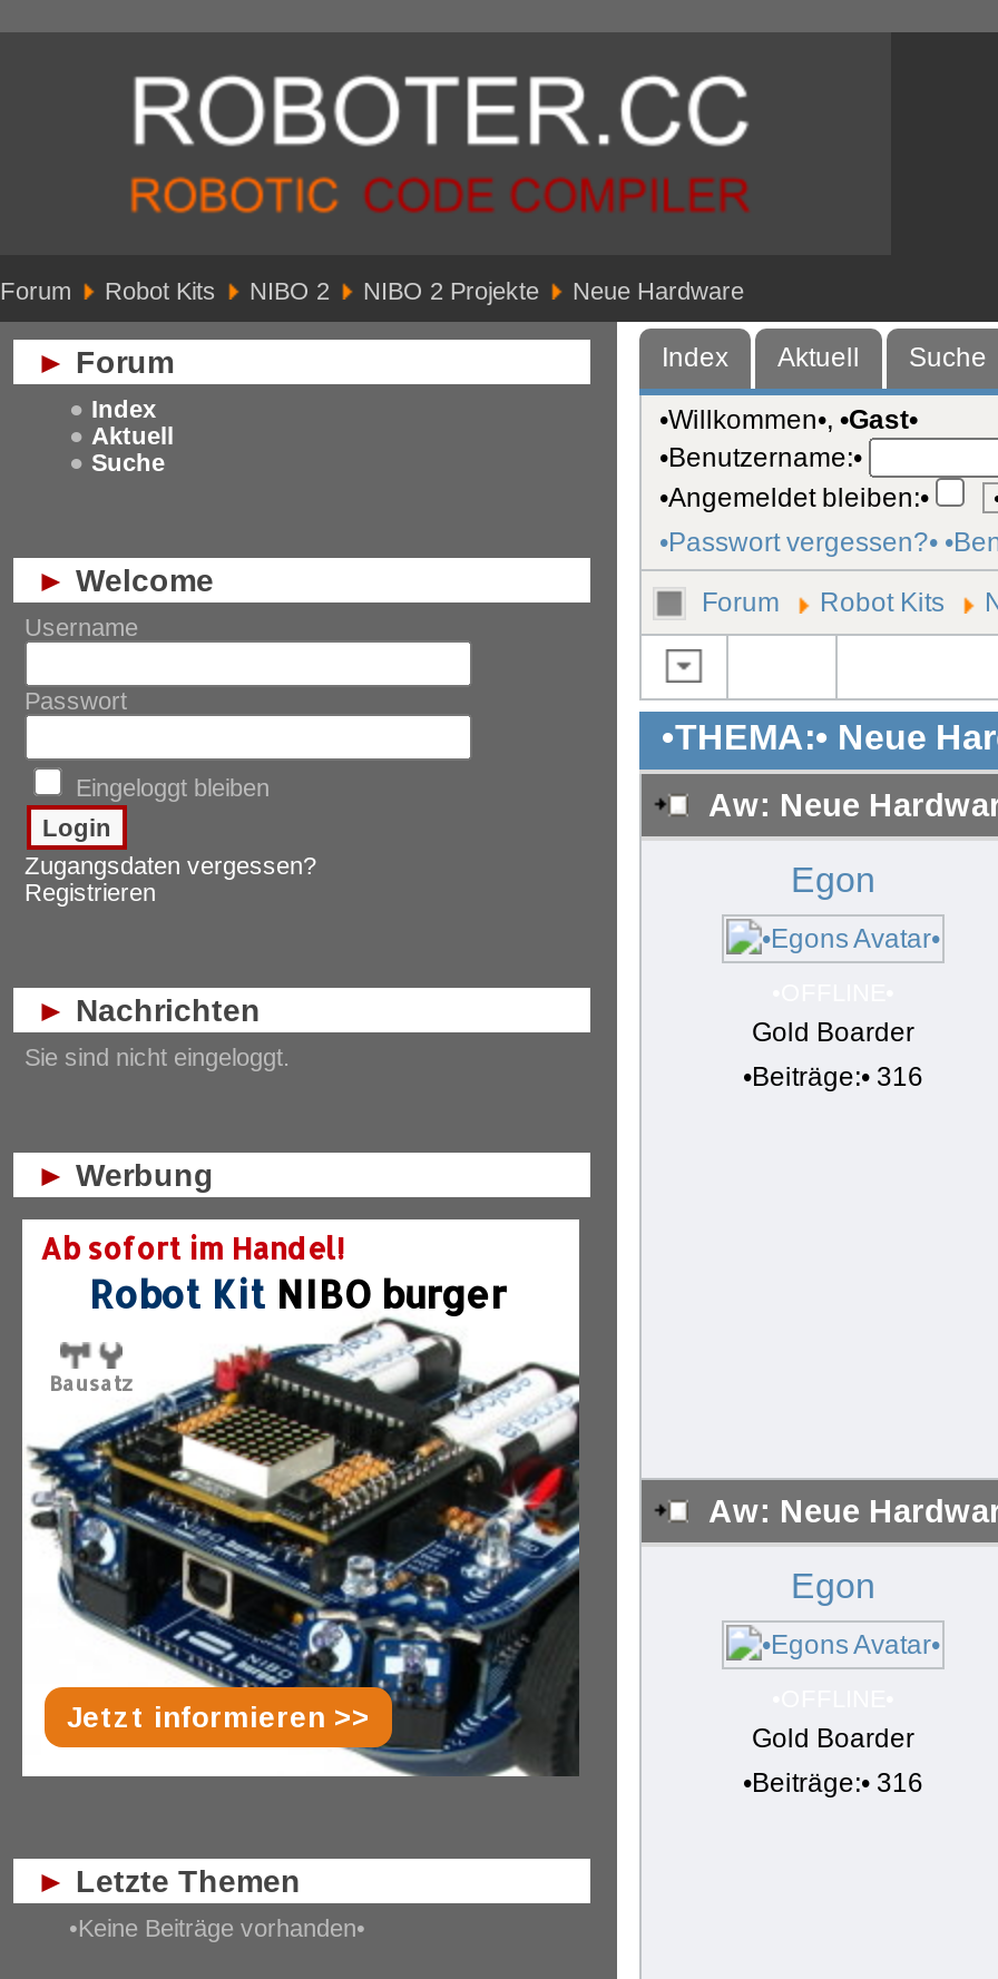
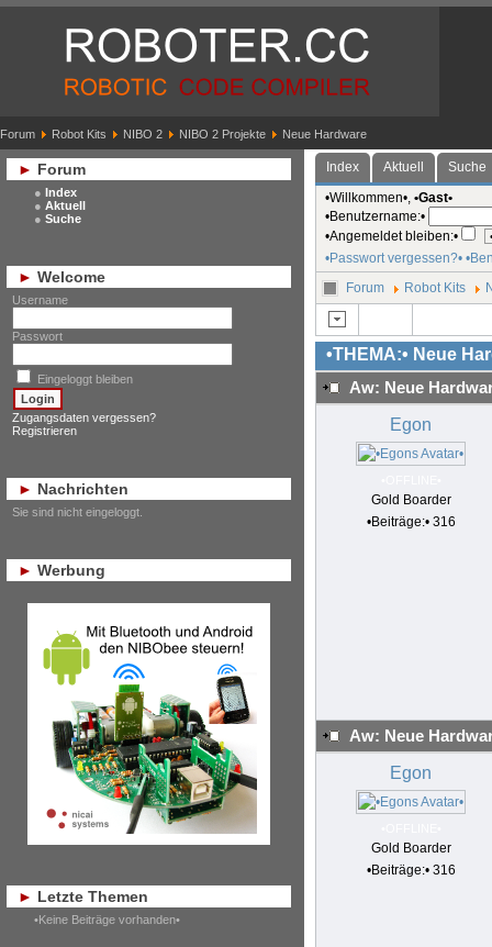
- [image]
+ [image]
